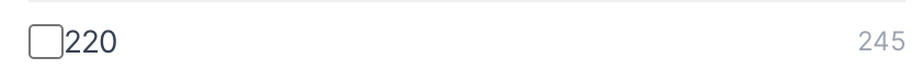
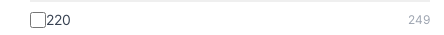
- 245
+ 249
